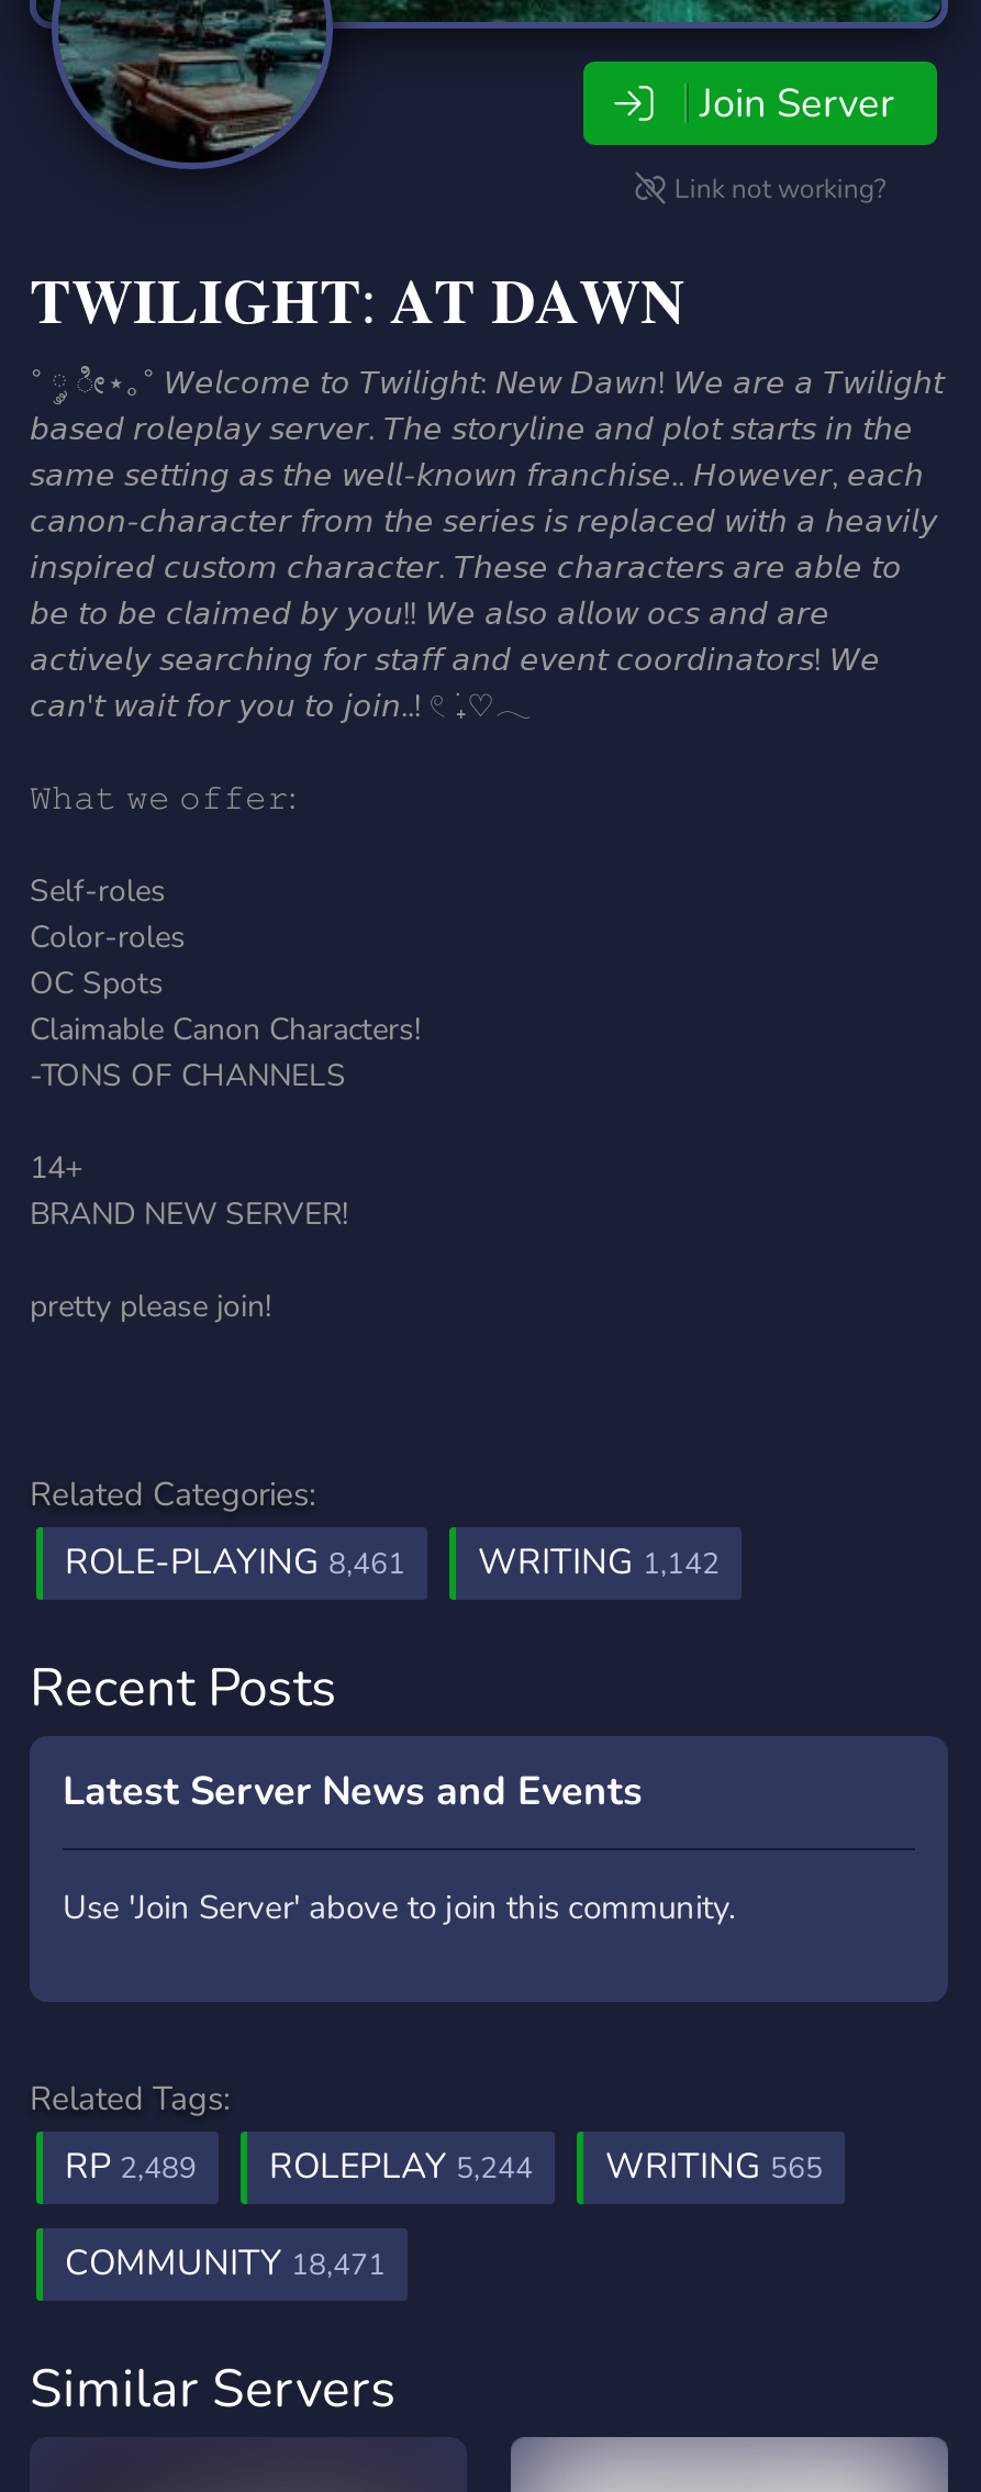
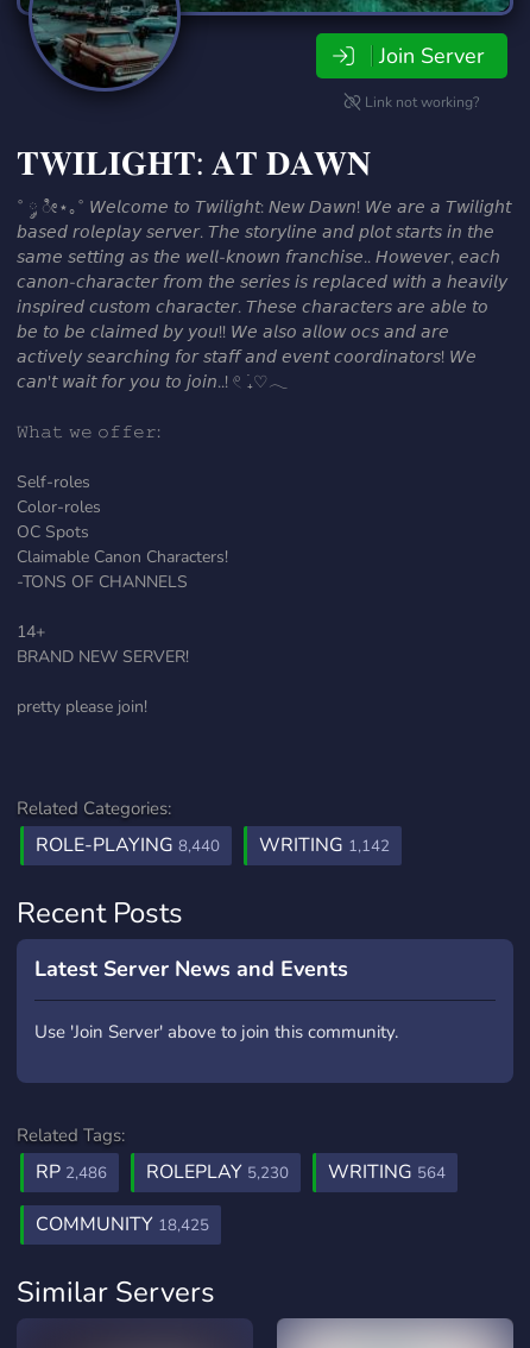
- ROLE-PLAYING 8,461 WRITING 1,142
+ ROLE-PLAYING 8,440 WRITING 1,142

- RP 2,489
+ RP 2,486

- ROLEPLAY 5,244
+ ROLEPLAY 5,230

- WRITING 565
+ WRITING 564

- COMMUNITY 18,471
+ COMMUNITY 18,425
